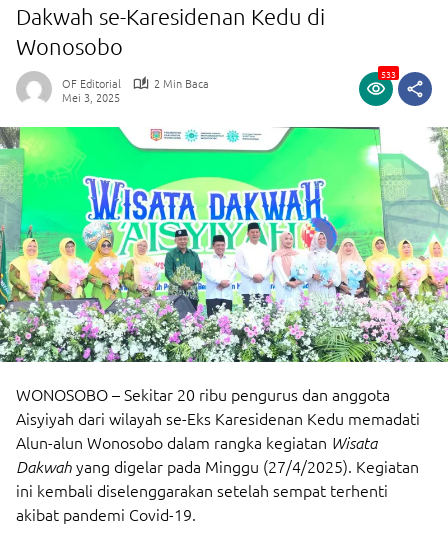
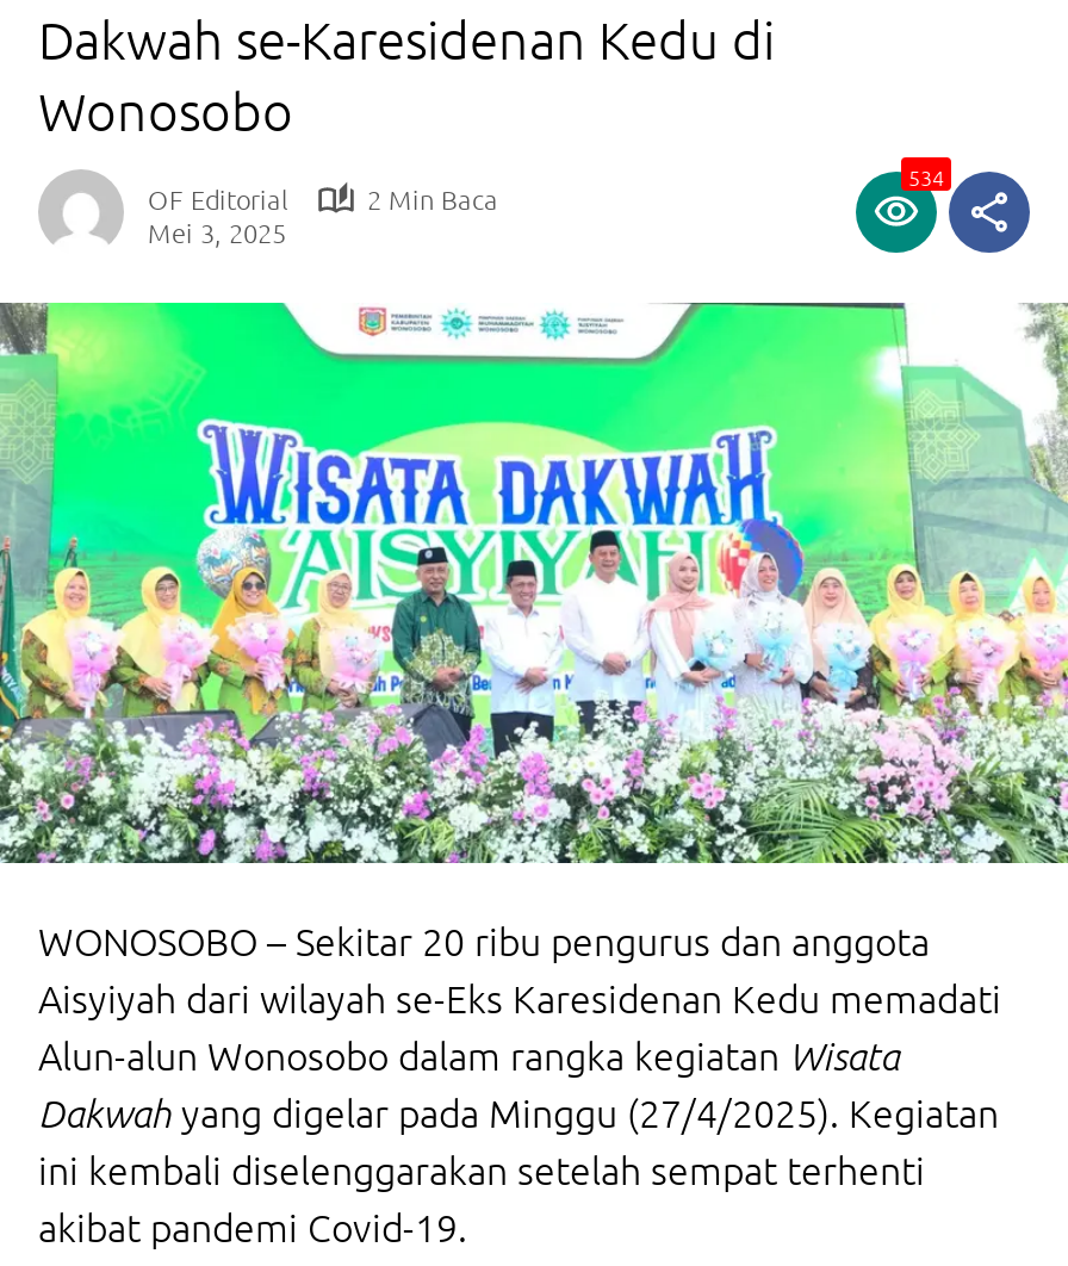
- 533
+ 534
